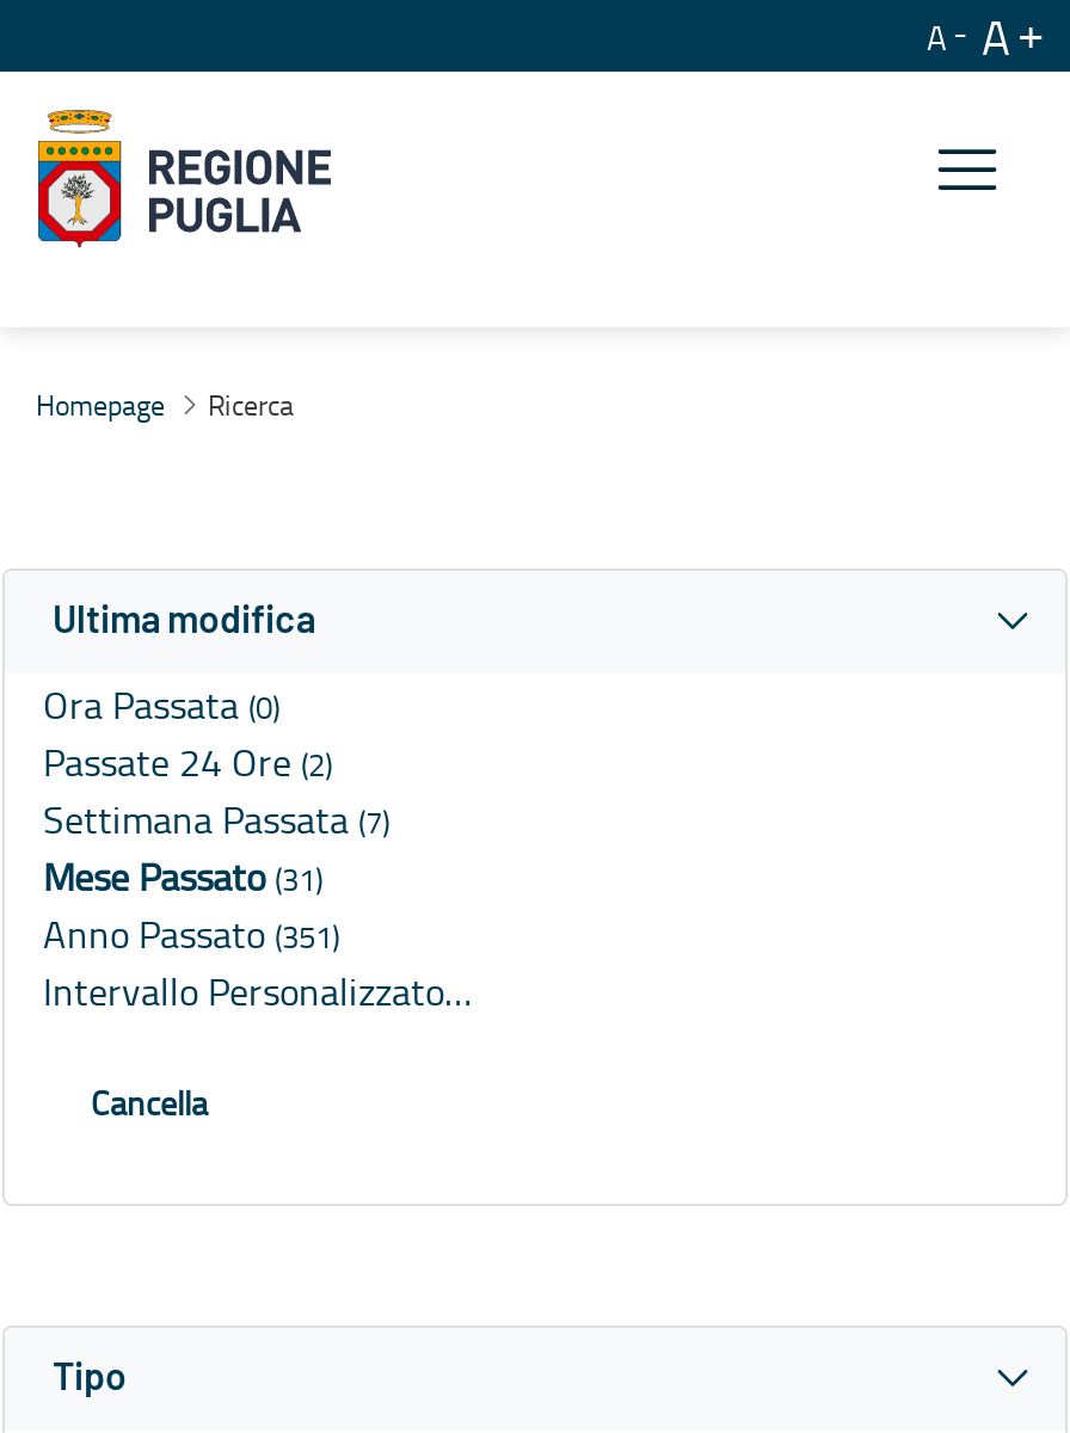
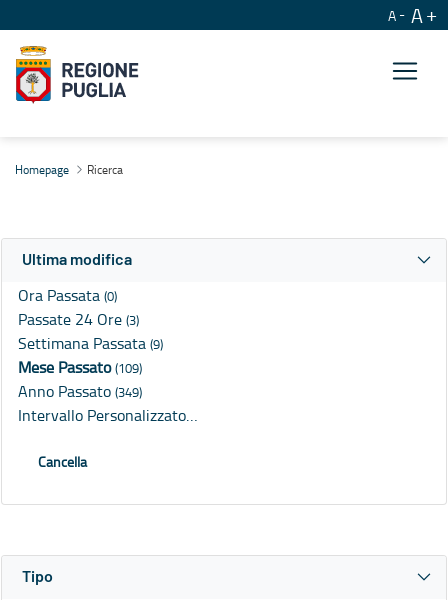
- Passate 24 Ore (2)
+ Passate 24 Ore (3)

- Settimana Passata (7)
+ Settimana Passata (9)

- Mese Passato (31)
+ Mese Passato (109)

- Anno Passato (351)
+ Anno Passato (349)
